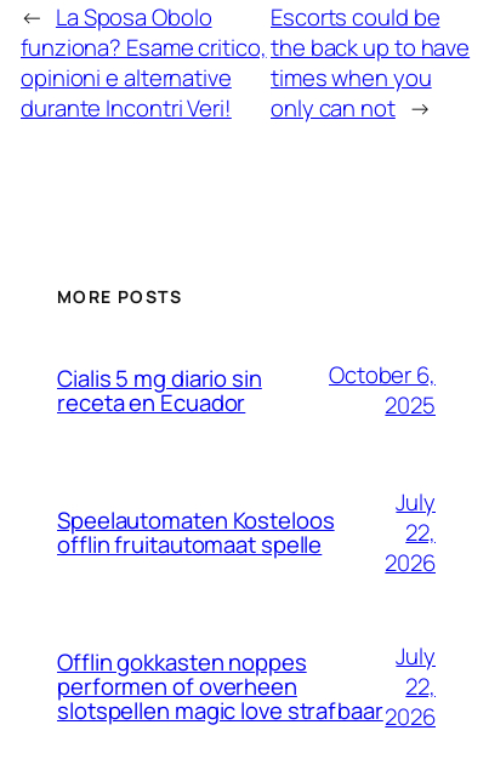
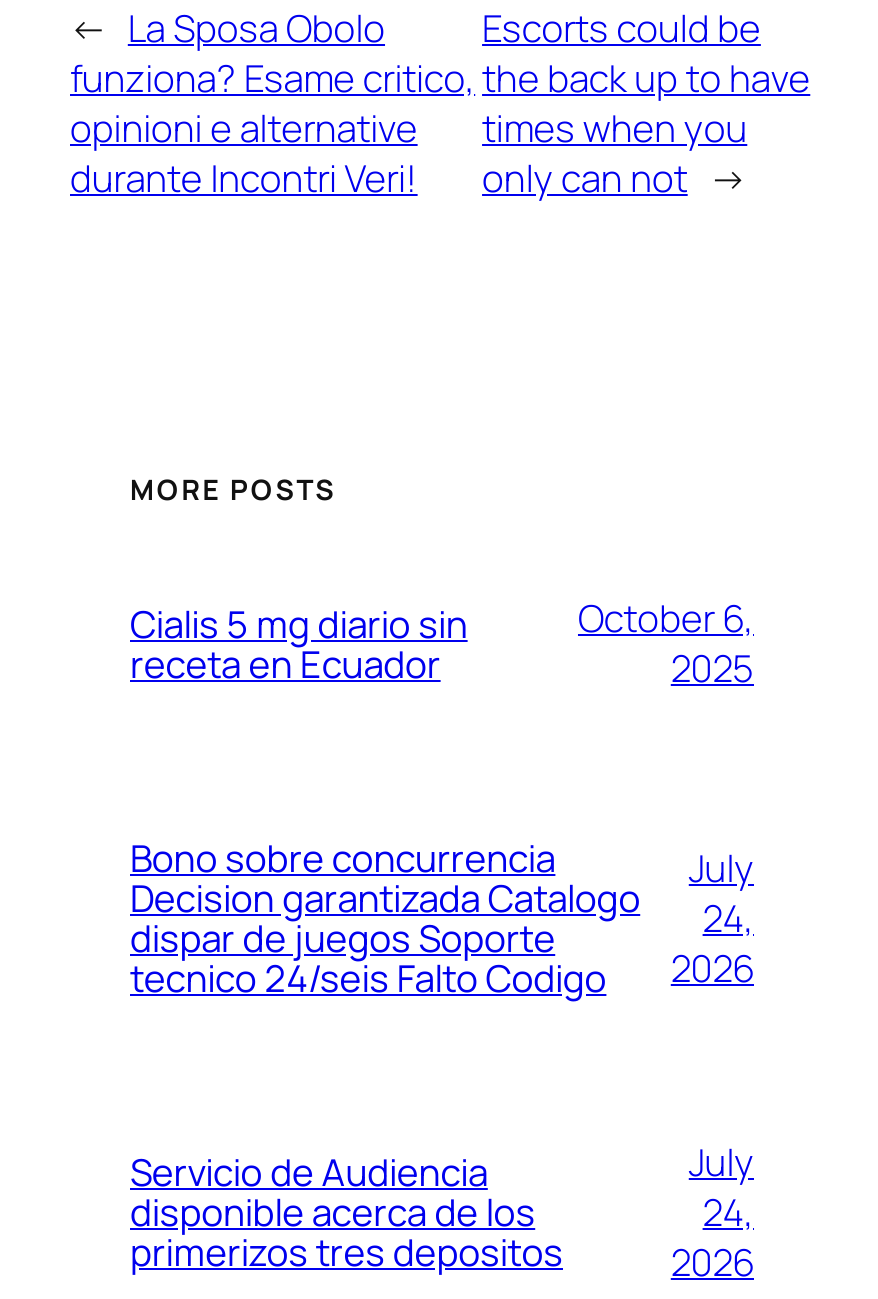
- Speelautomaten Kosteloos
- offlin fruitautomaat spelle
+ Bono sobre concurrencia
+ Decision garantizada Catalogo
+ dispar de juegos Soporte
+ tecnico 24/seis Falto Codigo

- 22,
+ 24,

- Offlin gokkasten noppes
- performen of overheen
- slotspellen magic love strafbaar
+ Servicio de Audiencia
+ disponible acerca de los
+ primerizos tres depositos

- 22,
+ 24,
